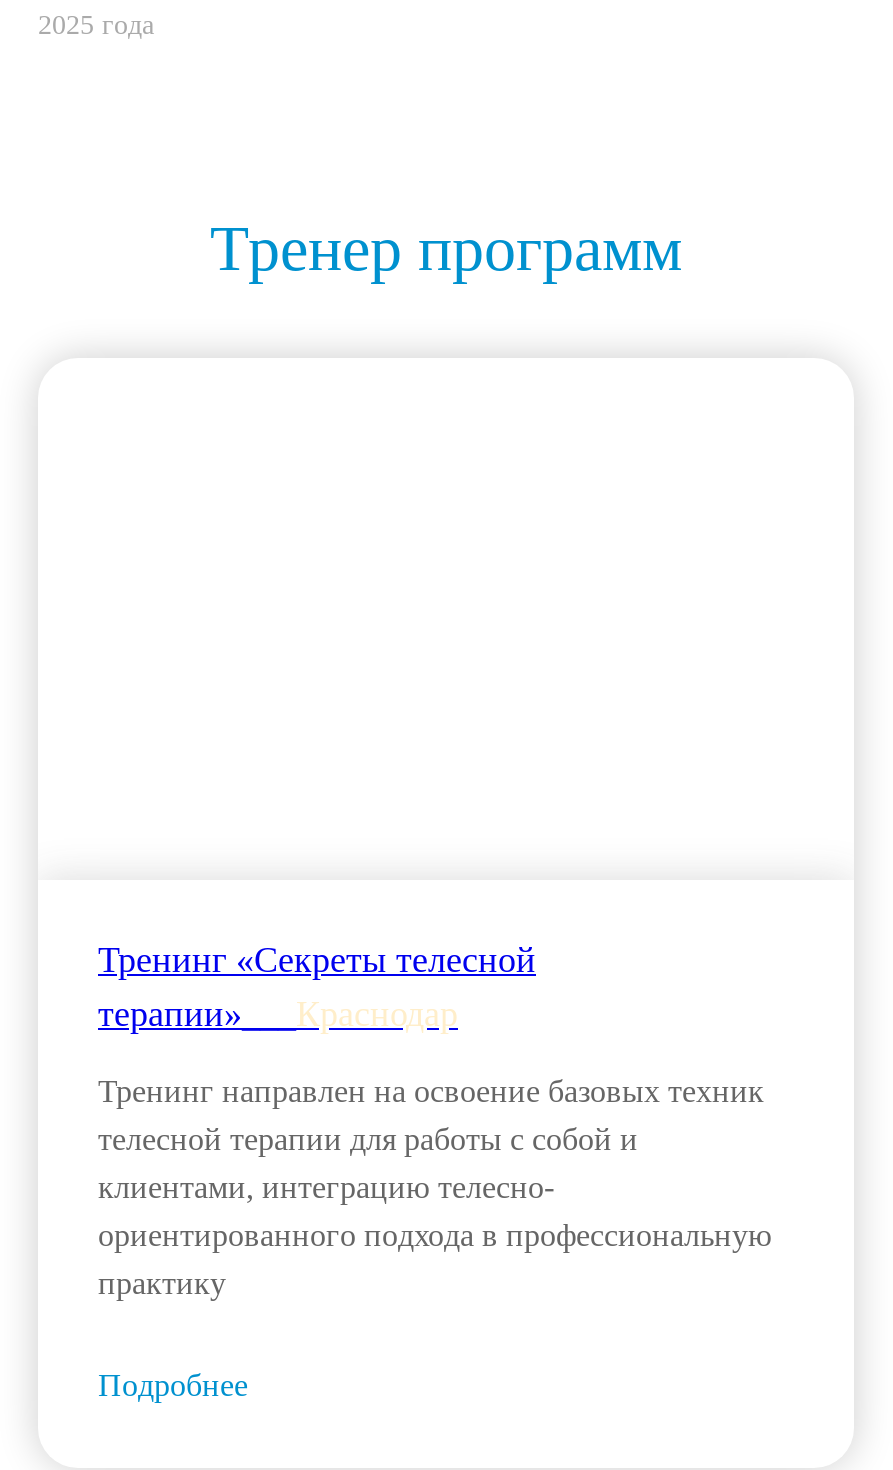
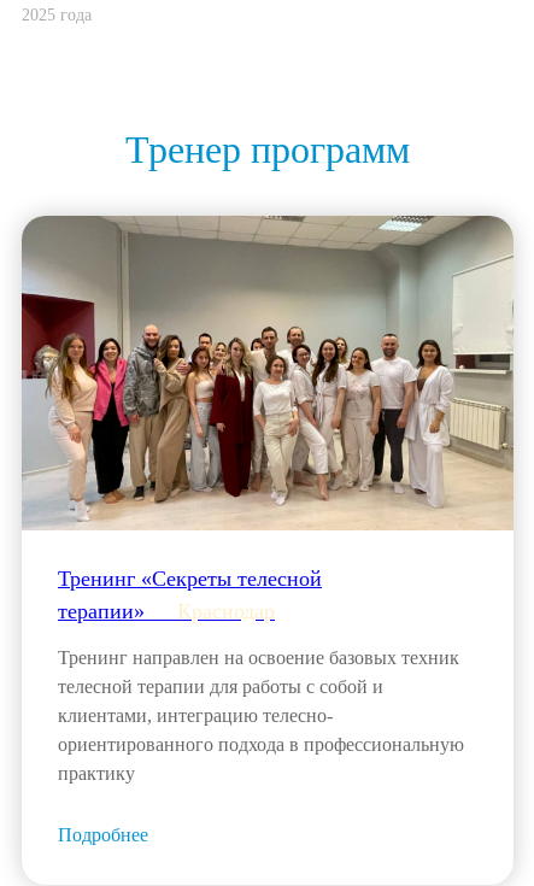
+ [image]
